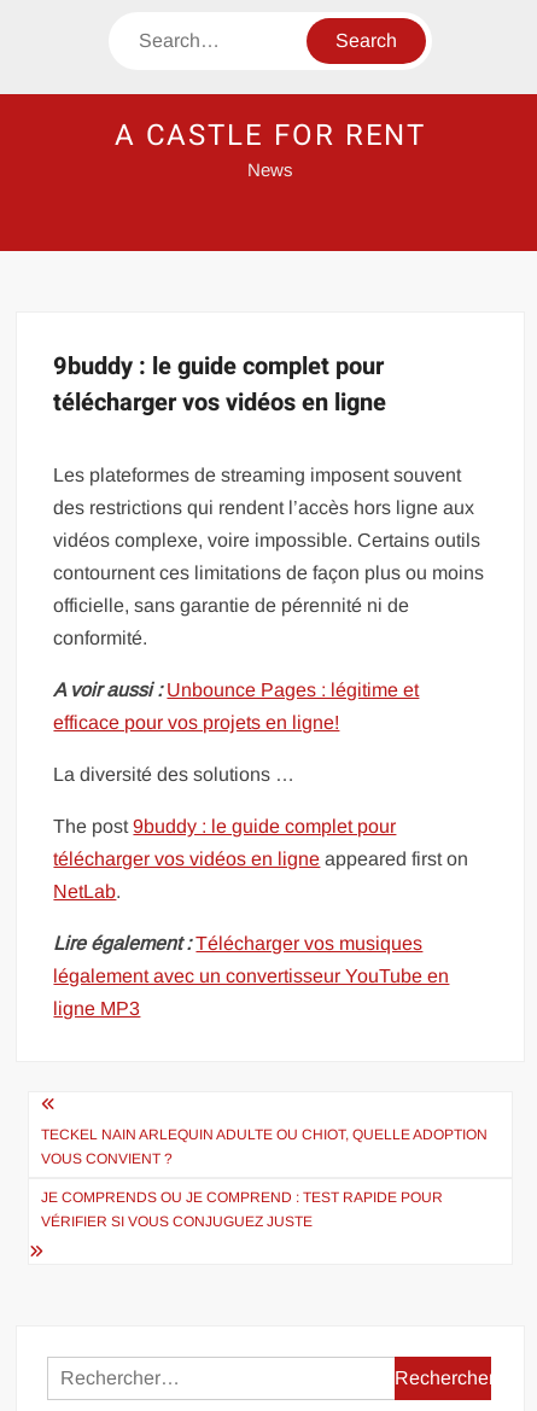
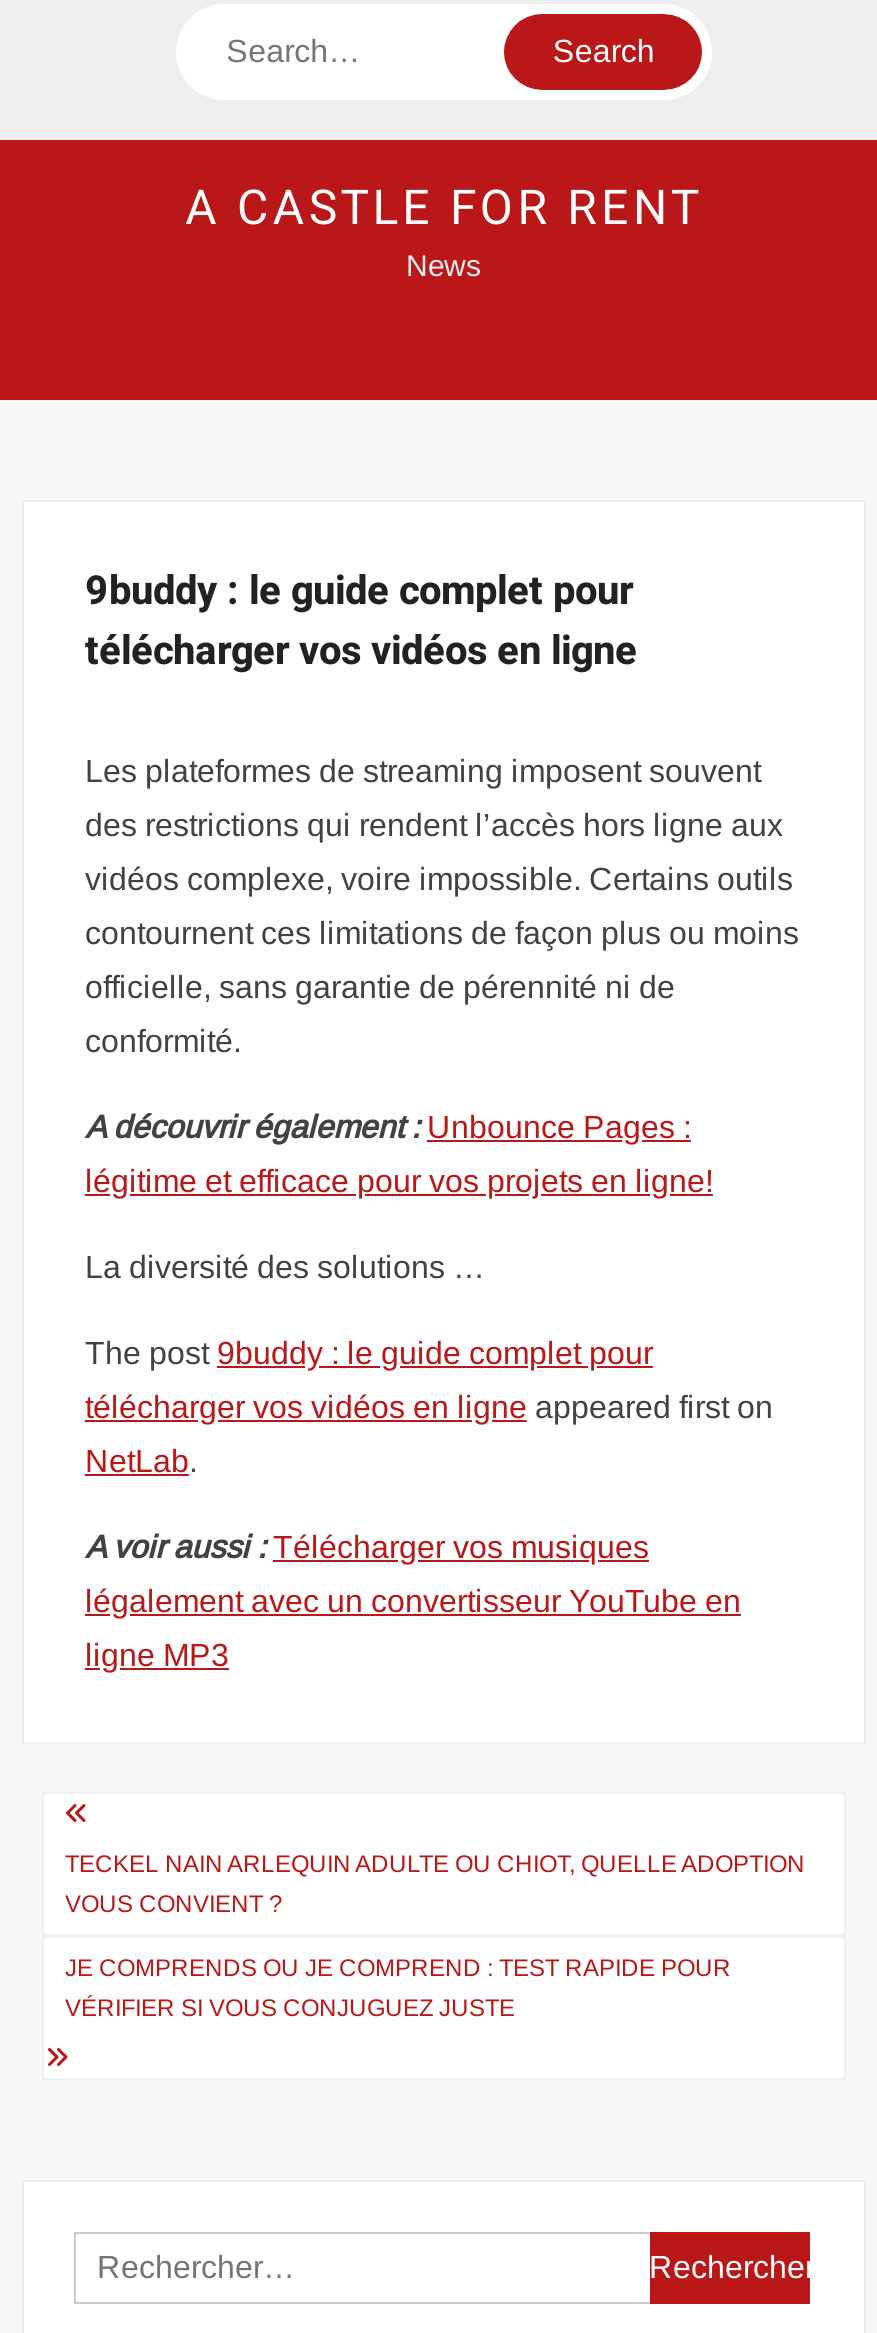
- A voir aussi : Unbounce Pages : légitime et
+ A découvrir également : Unbounce Pages :

- efficace pour vos projets en ligne!
+ légitime et efficace pour vos projets en ligne!

- Lire également : Télécharger vos musiques
+ A voir aussi : Télécharger vos musiques
